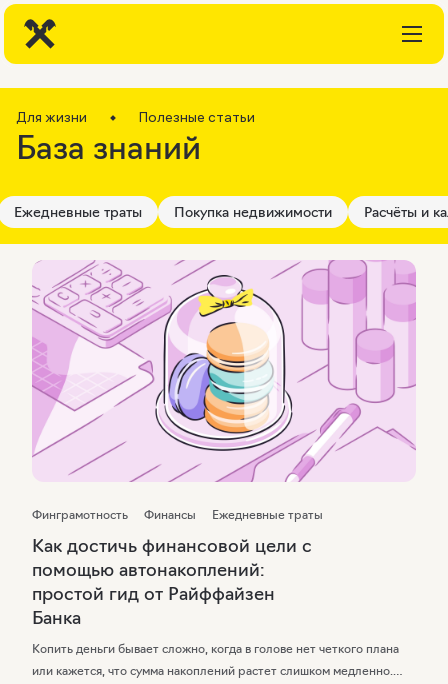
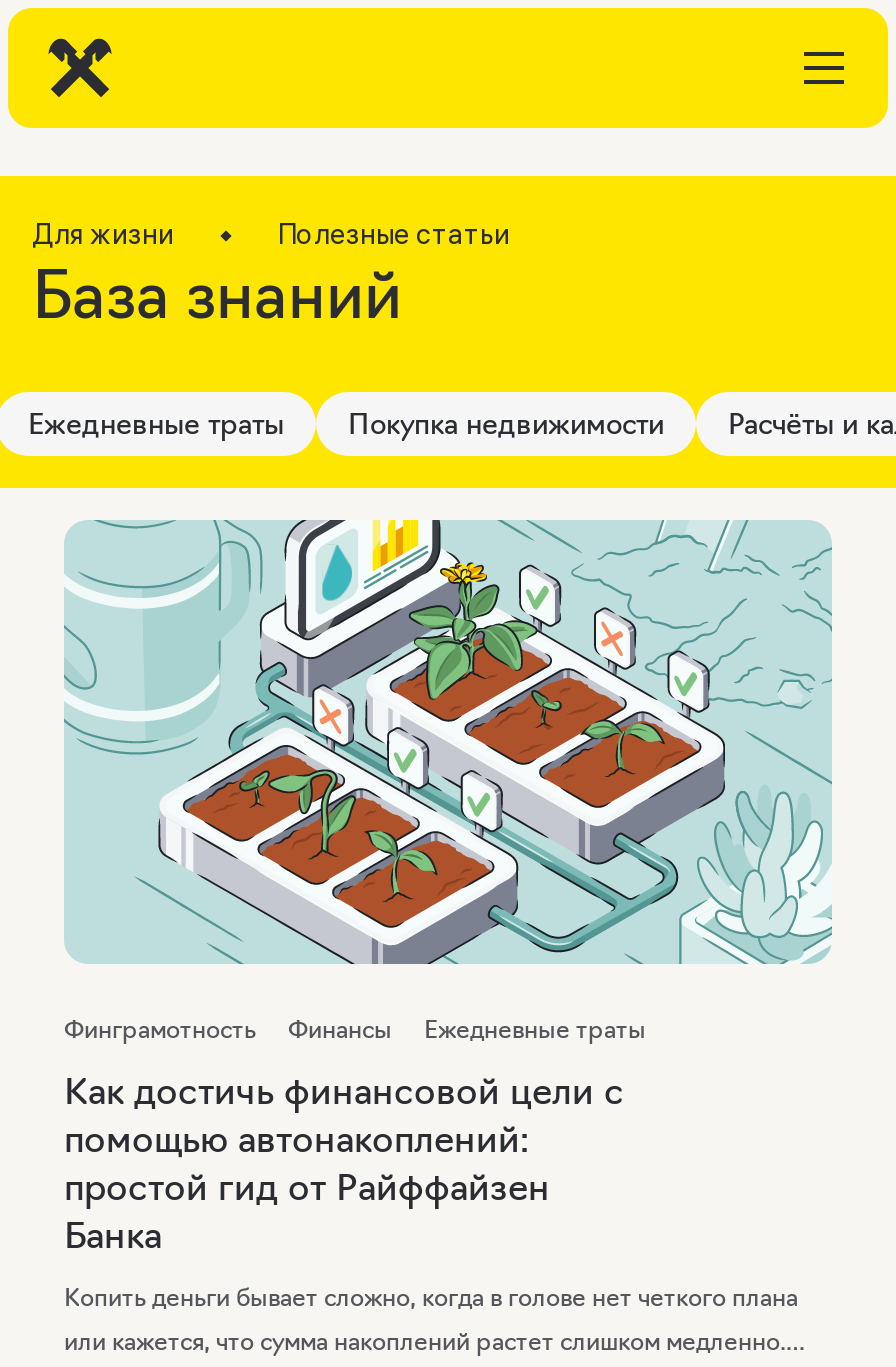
- [image]
+ [image]
